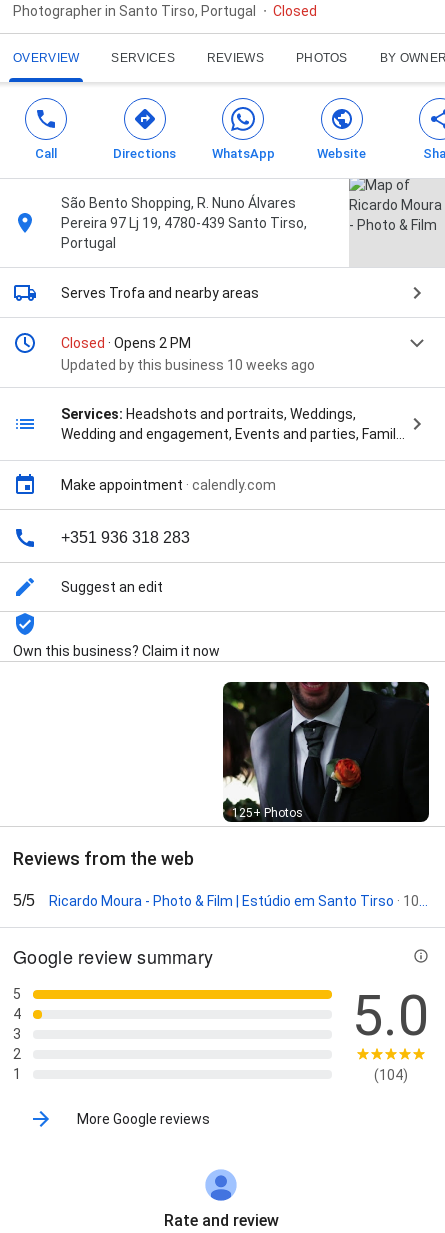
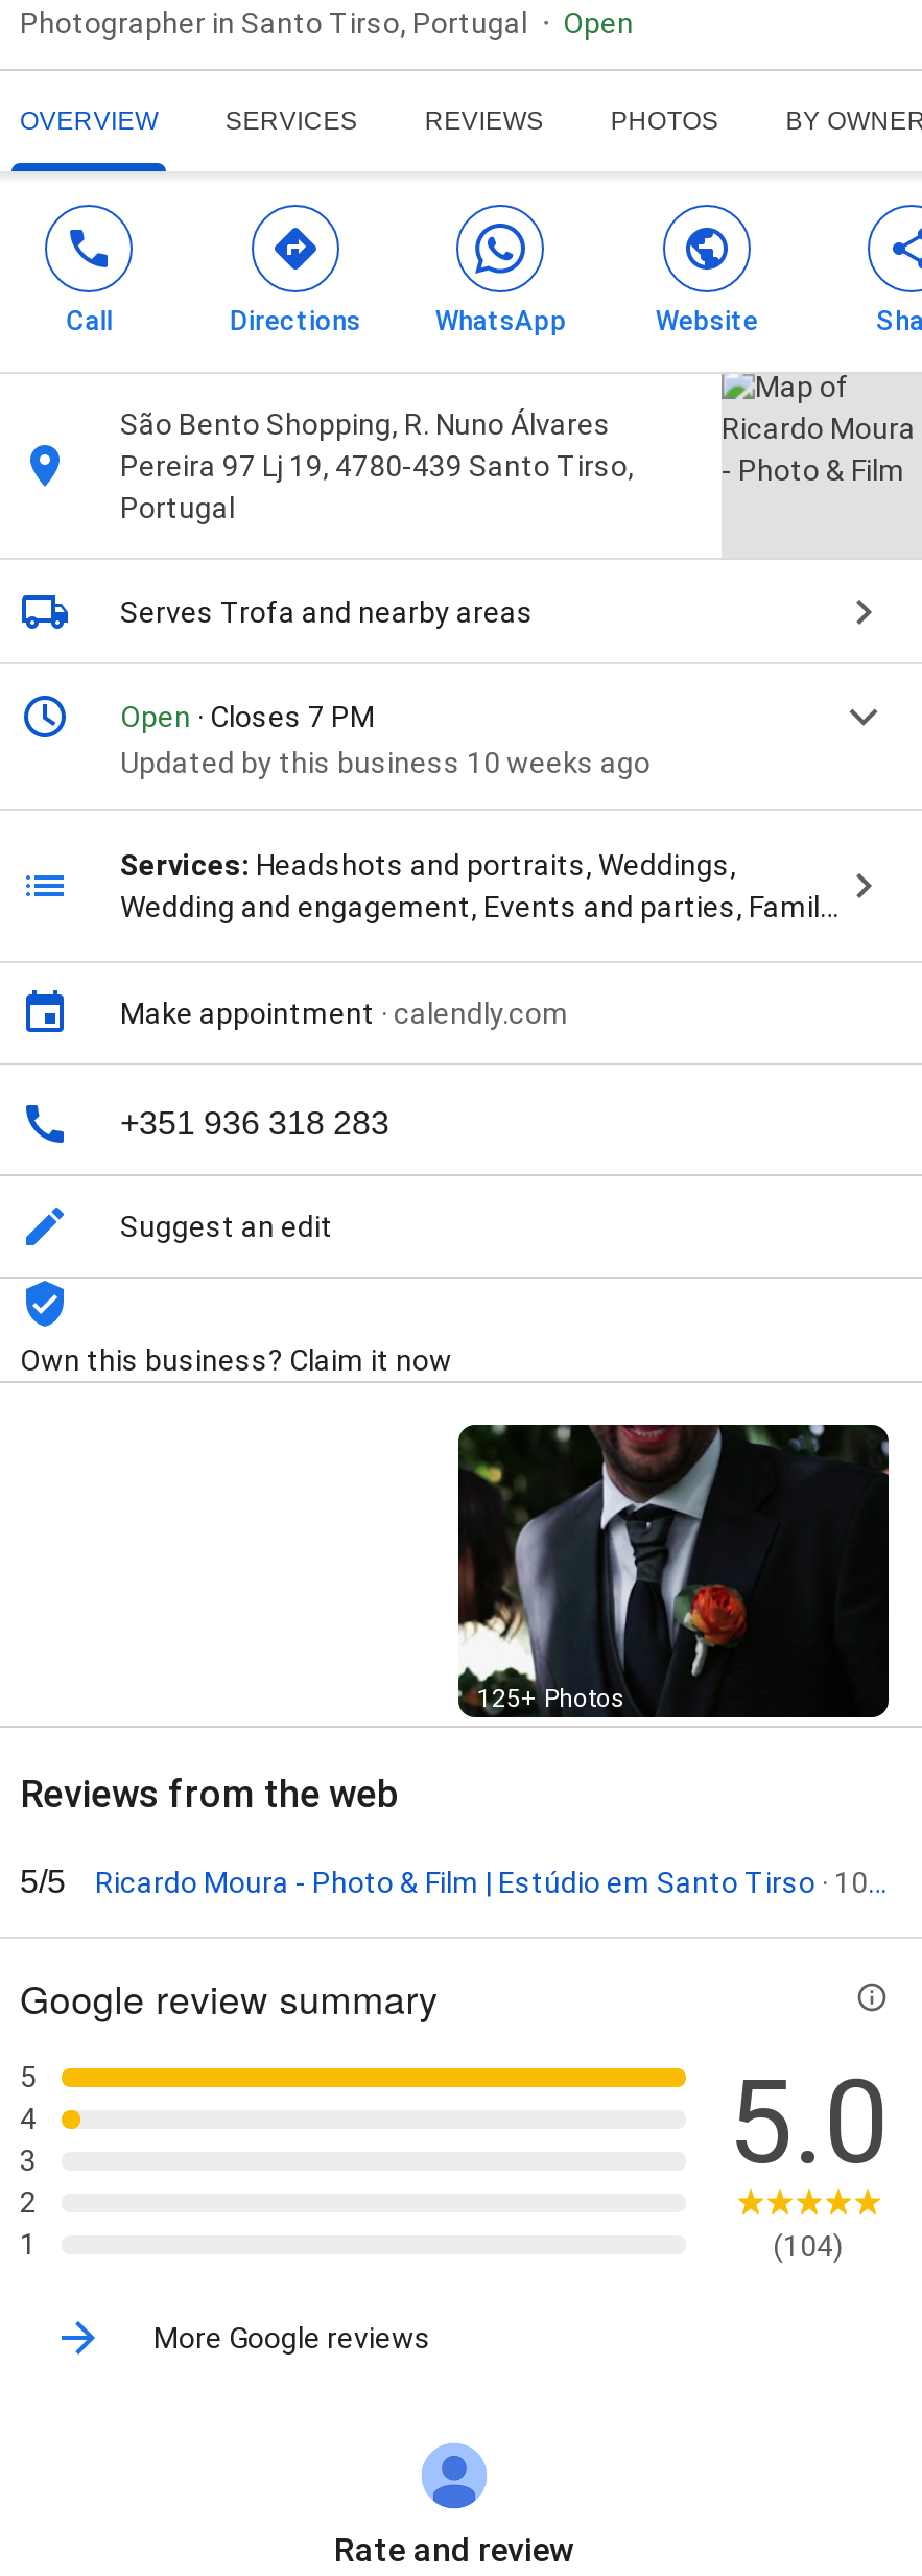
- Closed
+ Open

- Closed · Opens 2 PM
+ Open · Closes 7 PM
